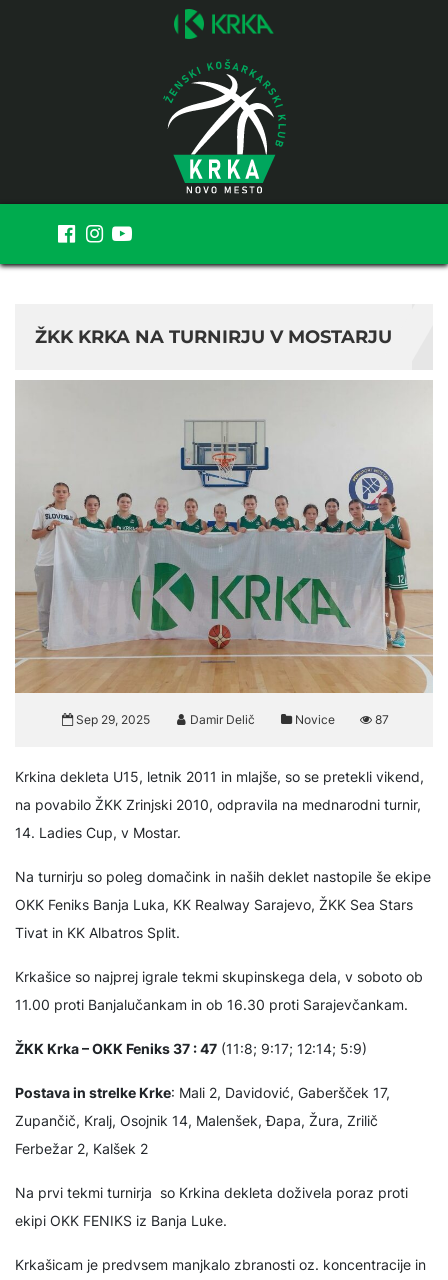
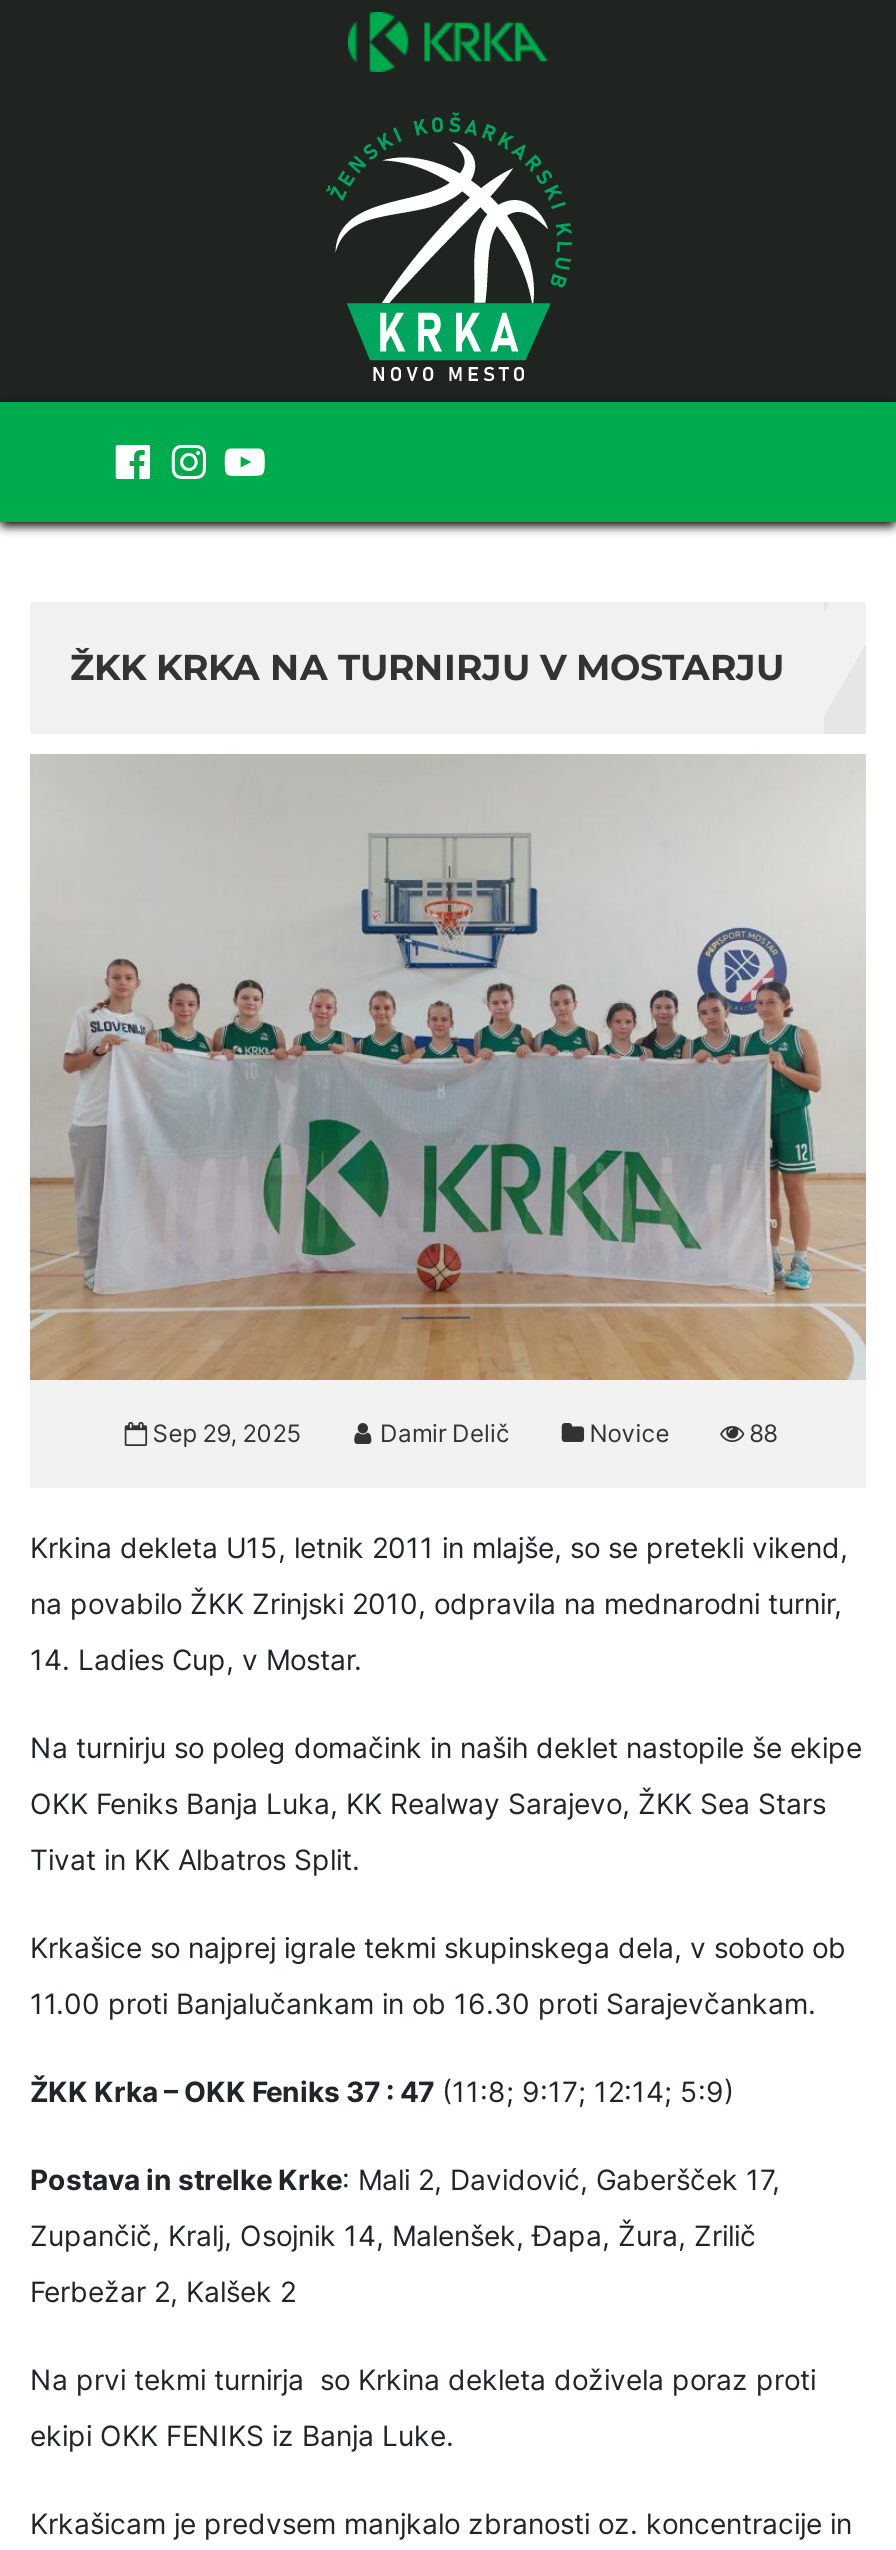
- 87
+ 88
